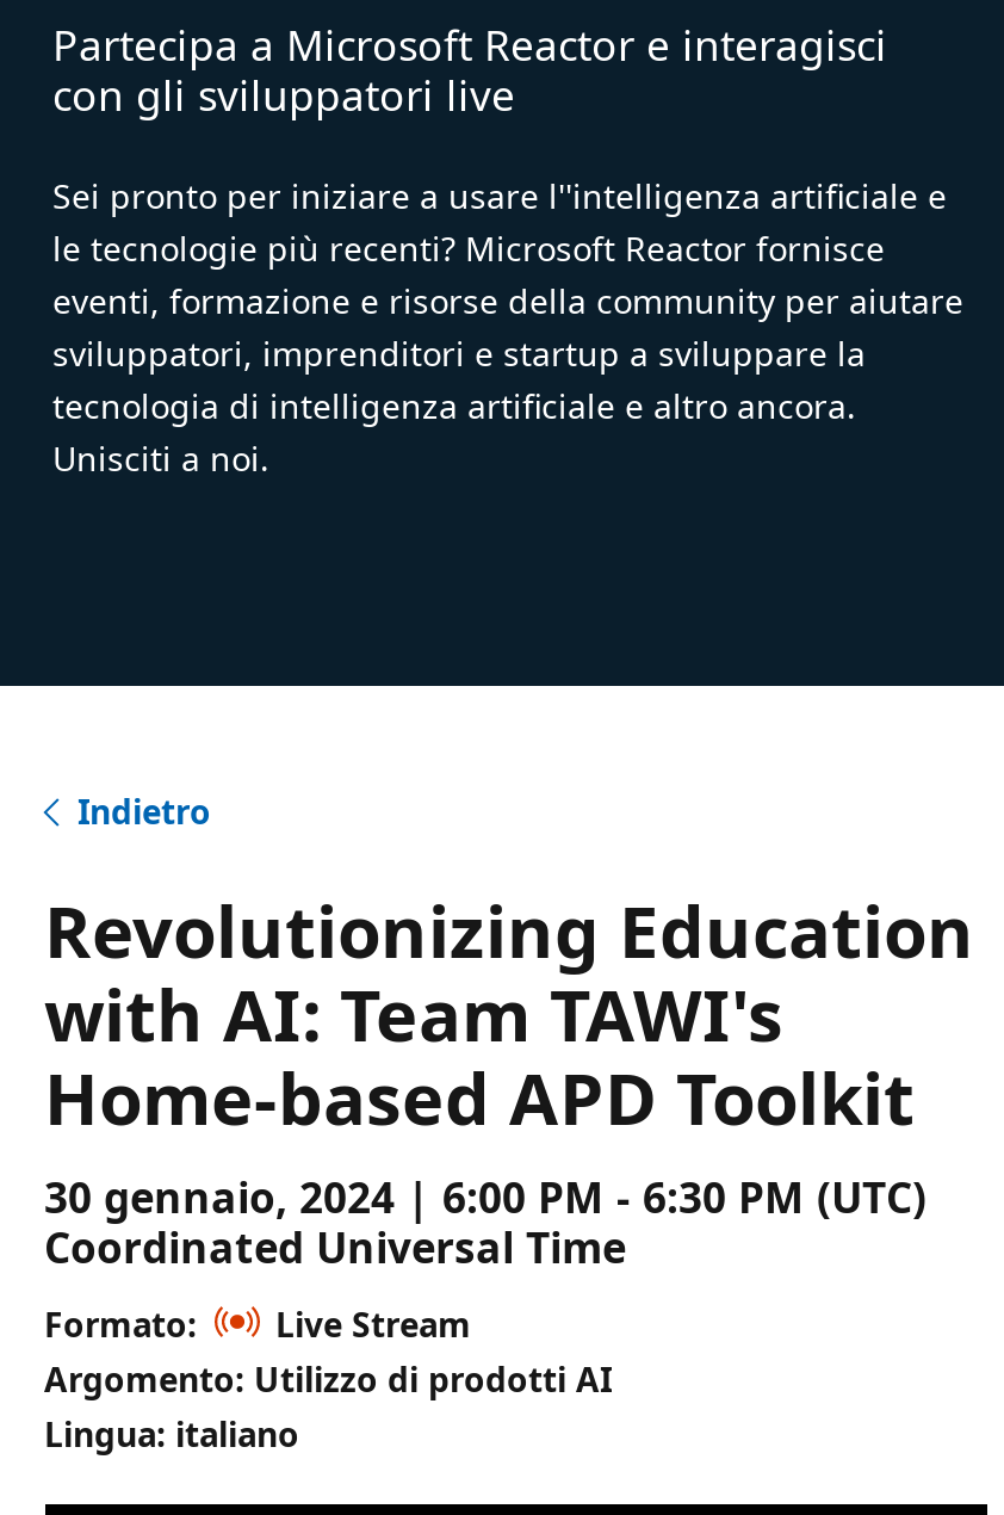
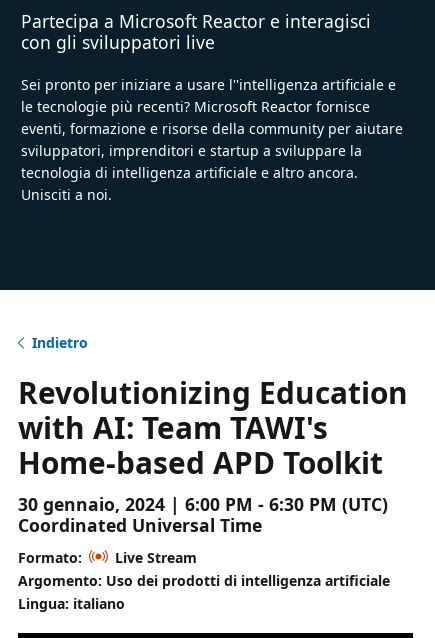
- Argomento: Utilizzo di prodotti AI
+ Argomento: Uso dei prodotti di intelligenza artificiale
